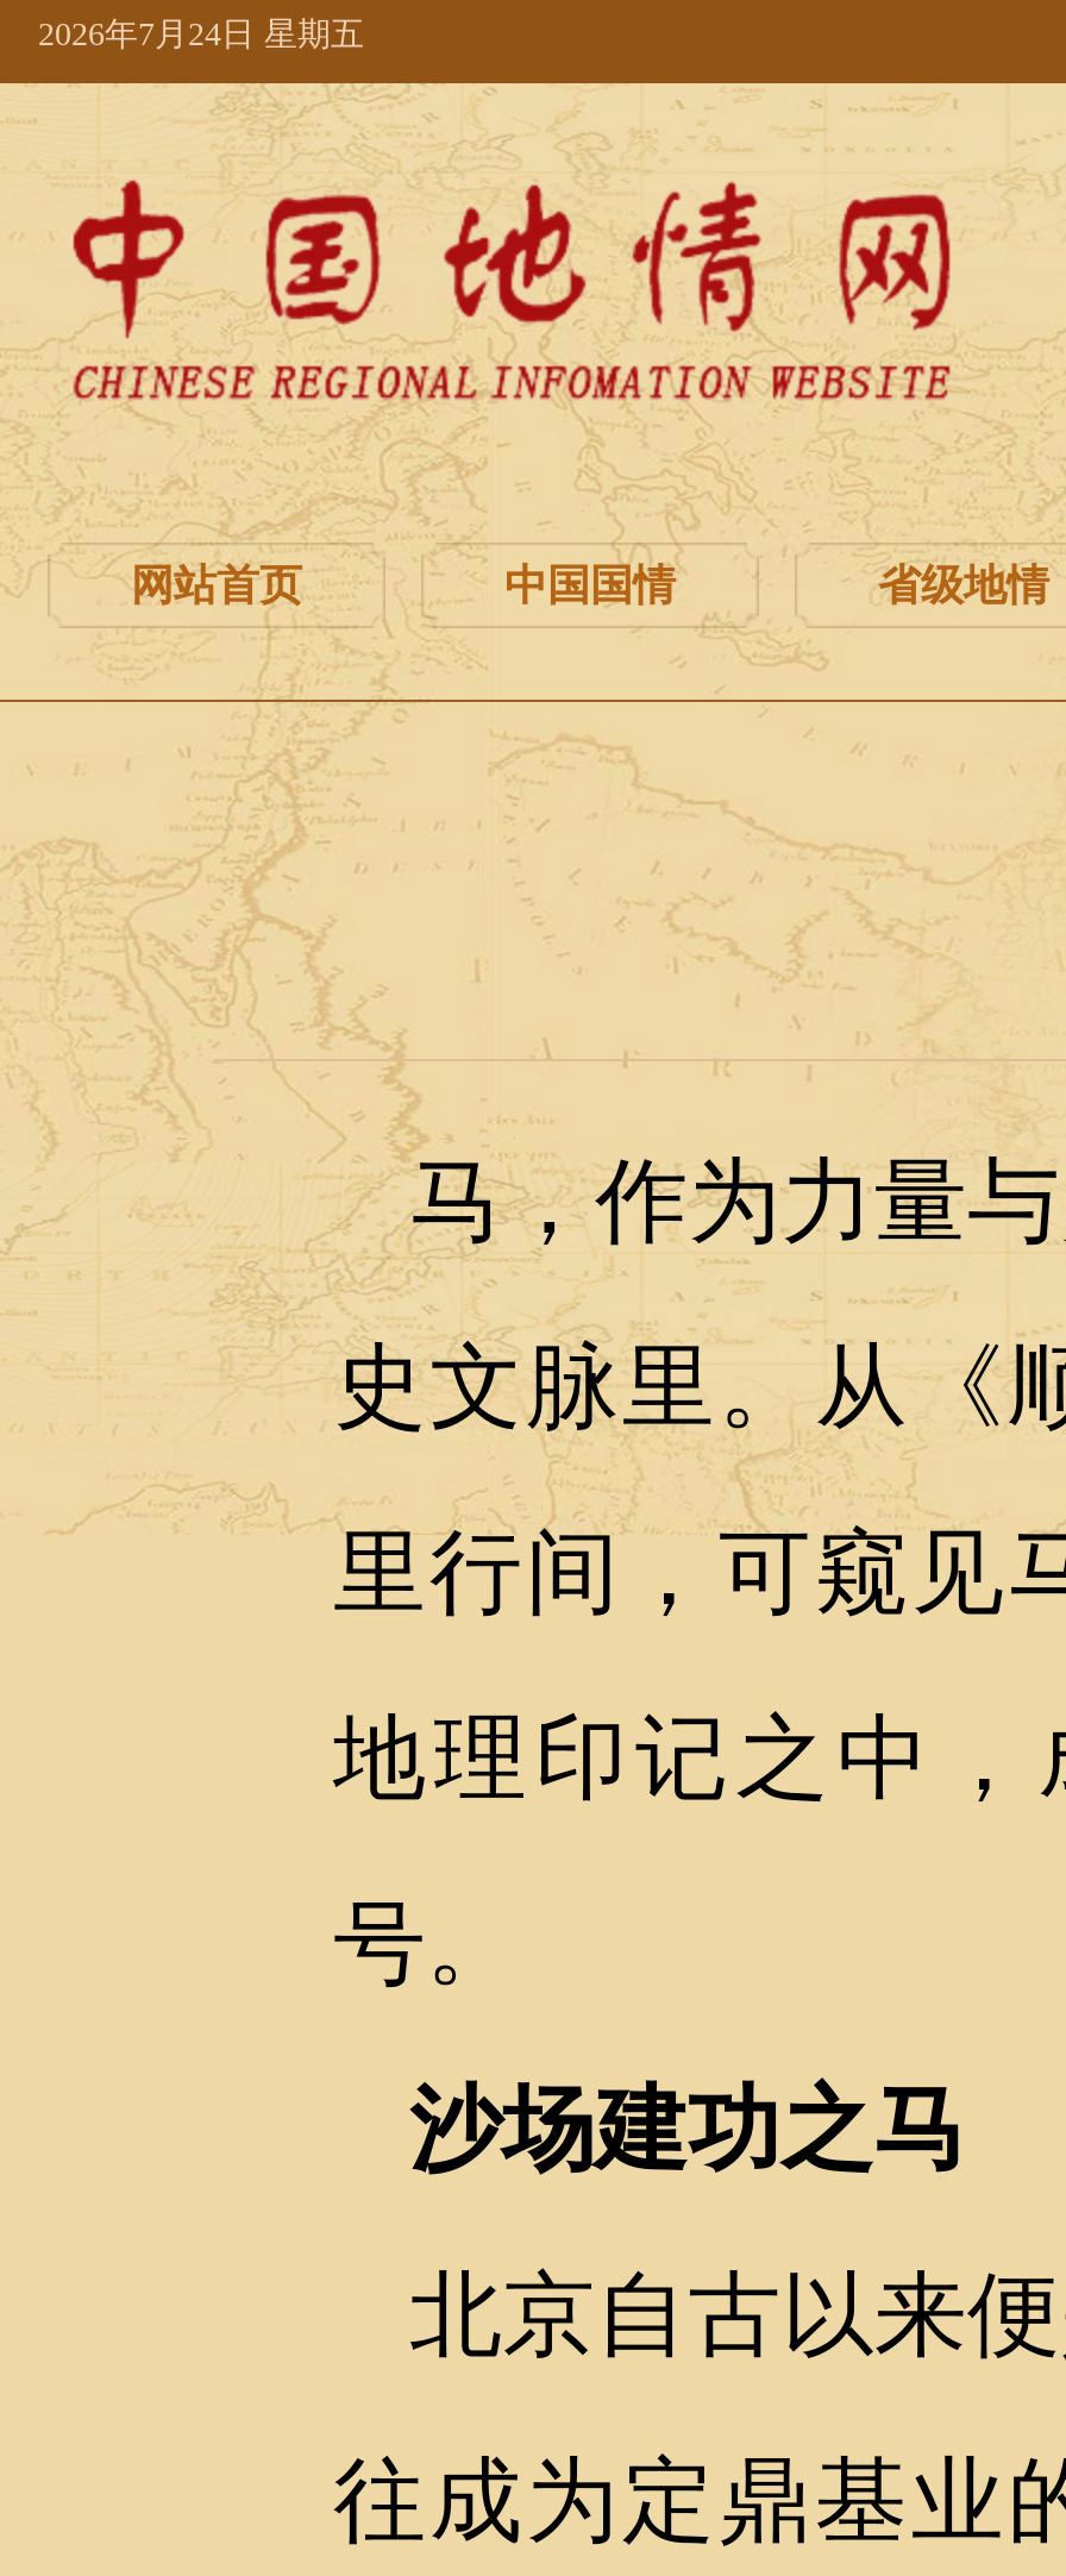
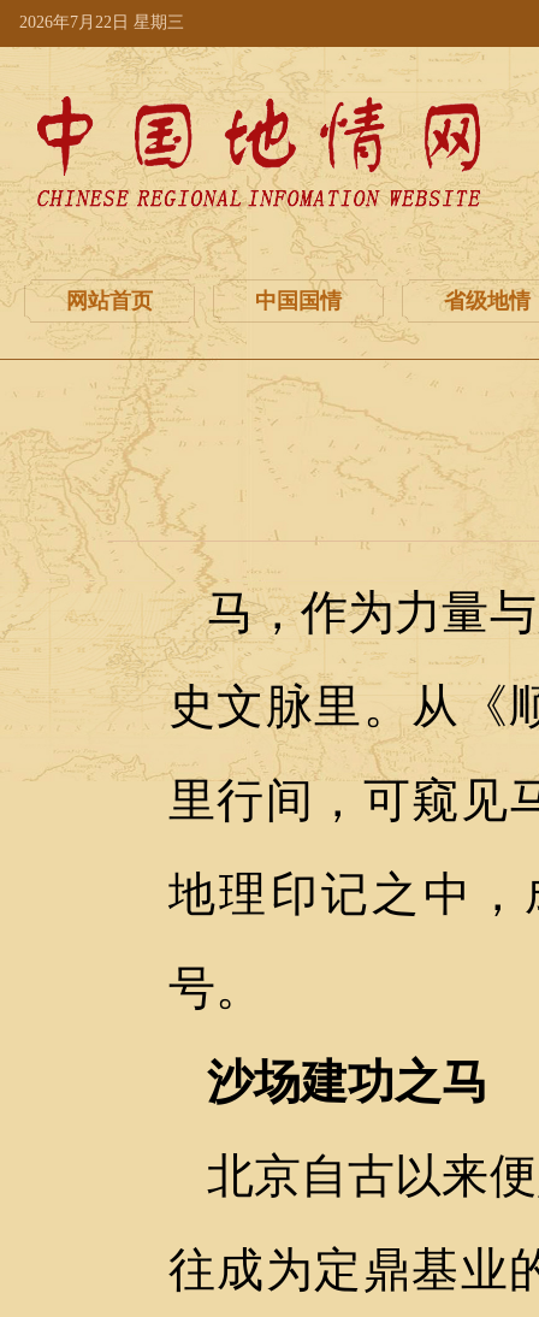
- 2026年7月24日 星期五
+ 2026年7月22日 星期三
